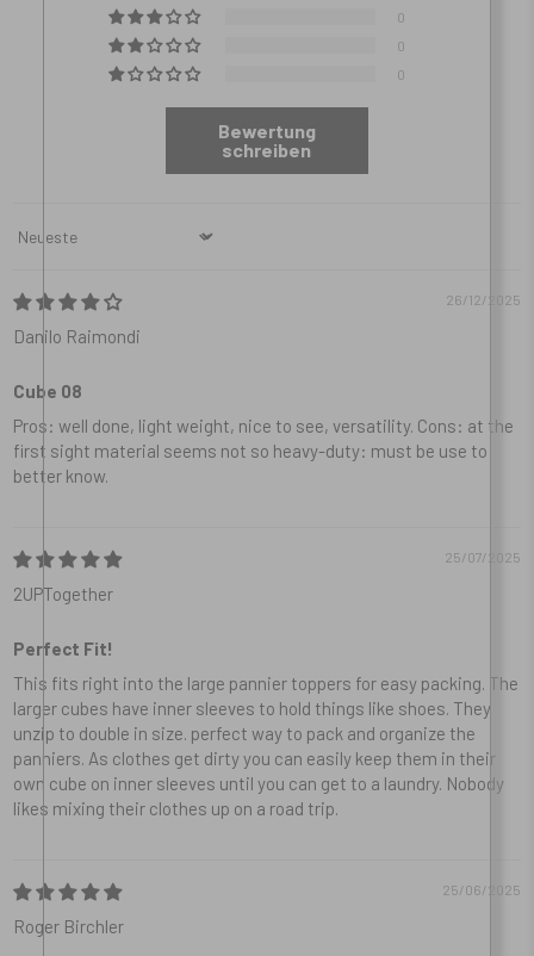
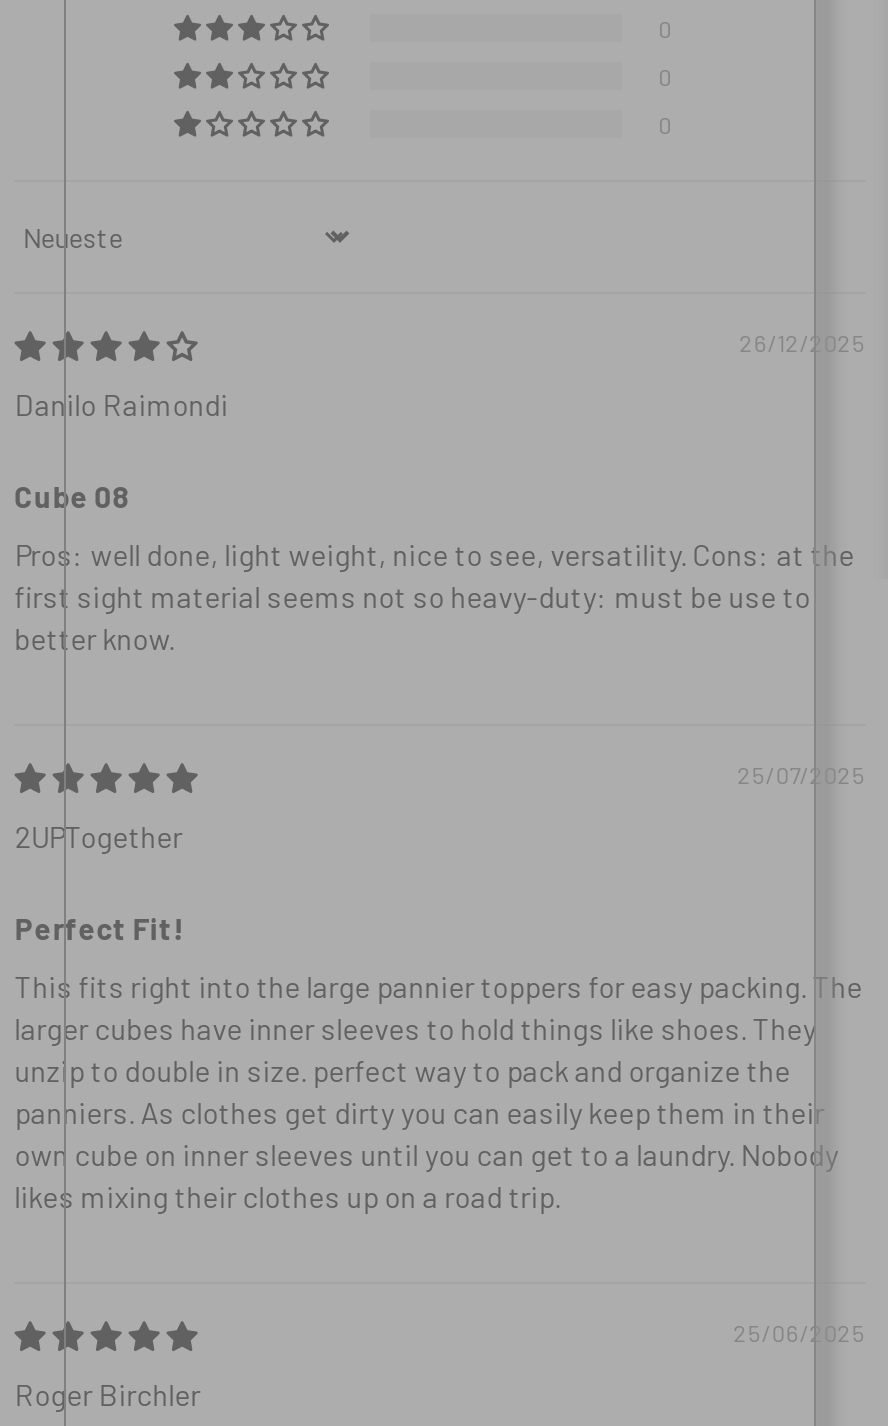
- Bewertung
- schreiben
